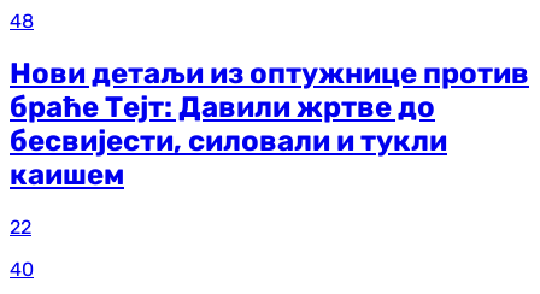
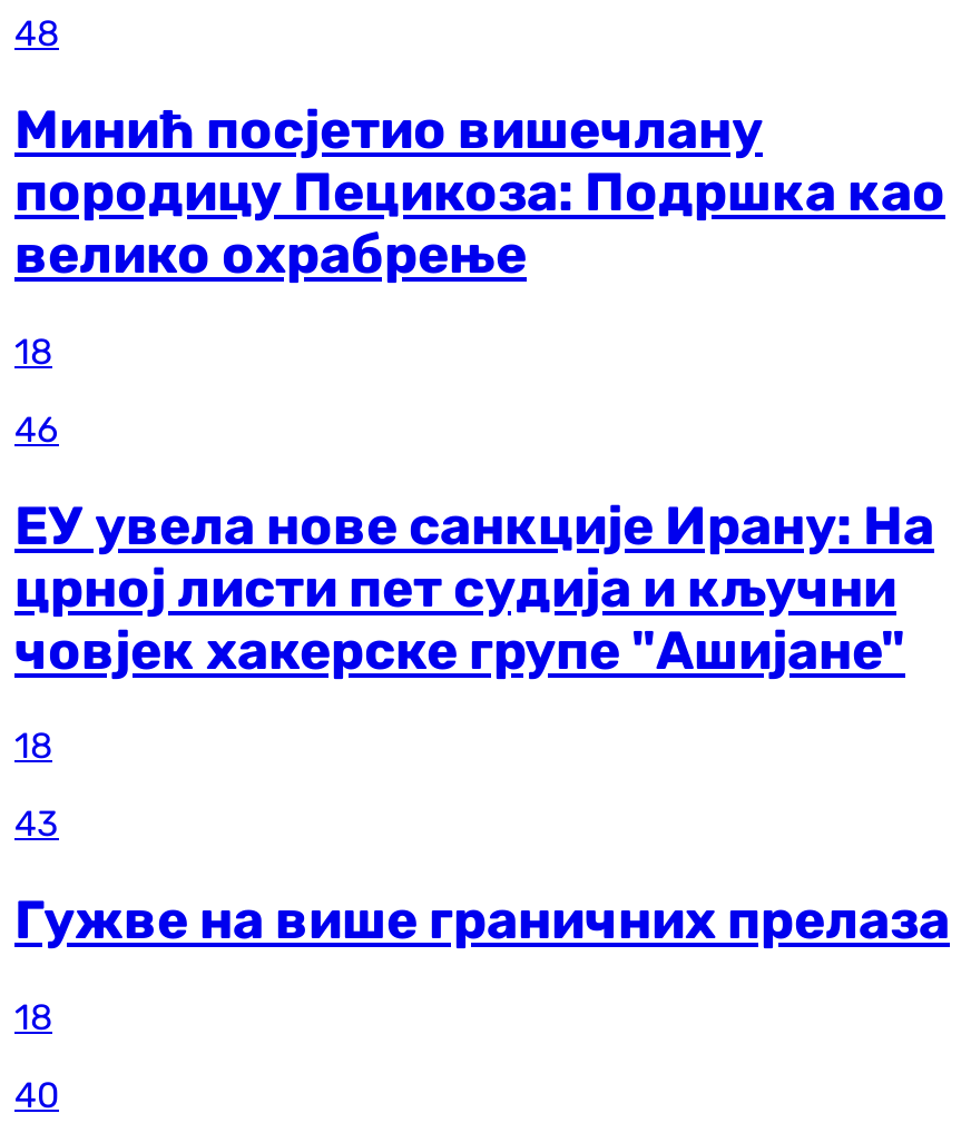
- Нови детаљи из оптужнице против
- браће Тејт: Давили жртве до
- бесвијести, силовали и тукли
- каишем
- 22
+ Минић посјетио вишечлану
+ породицу Пецикоза: Подршка као
+ велико охрабрење
+ 18
+ 46
+ ЕУ увела нове санкције Ирану: На
+ црној листи пет судија и кључни
+ човјек хакерске групе "Ашијане"
+ 18
+ 43
+ Гужве на више граничних прелаза
+ 18
